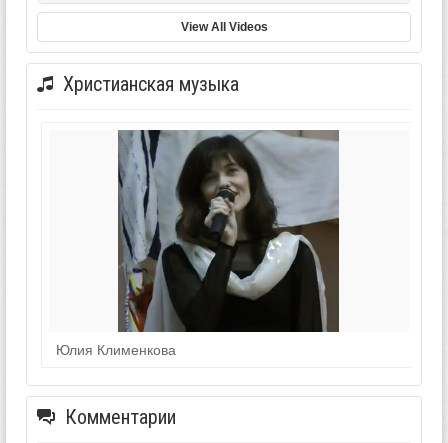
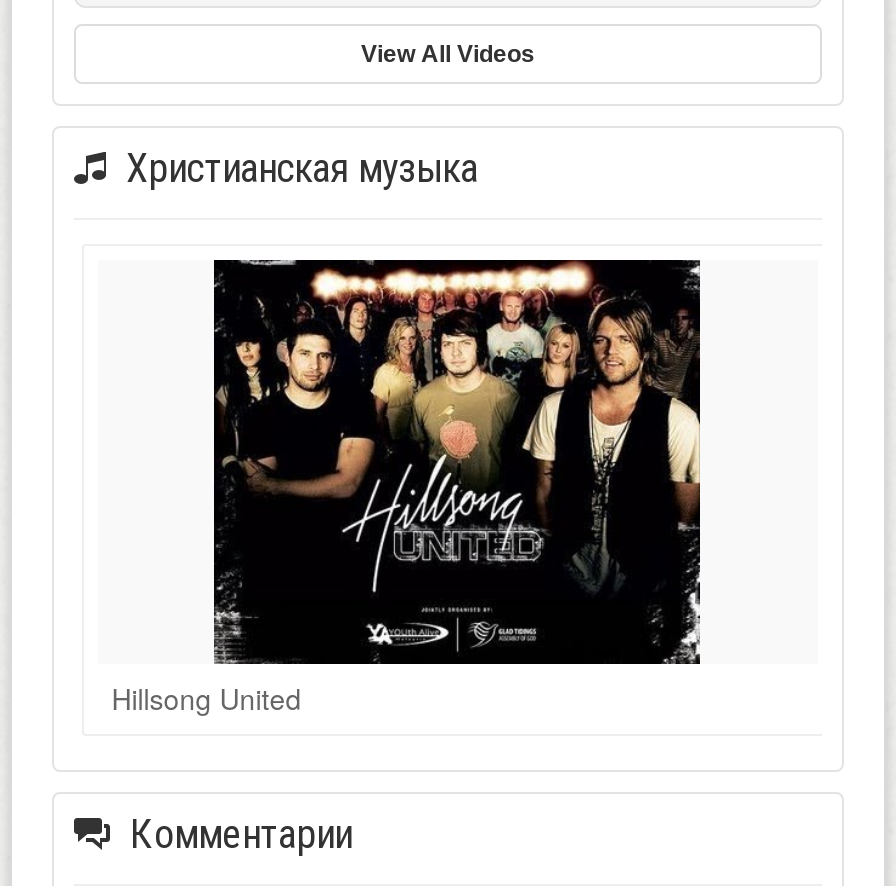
- [image]
- Юлия Клименкова
+ [image]
+ Hillsong United
